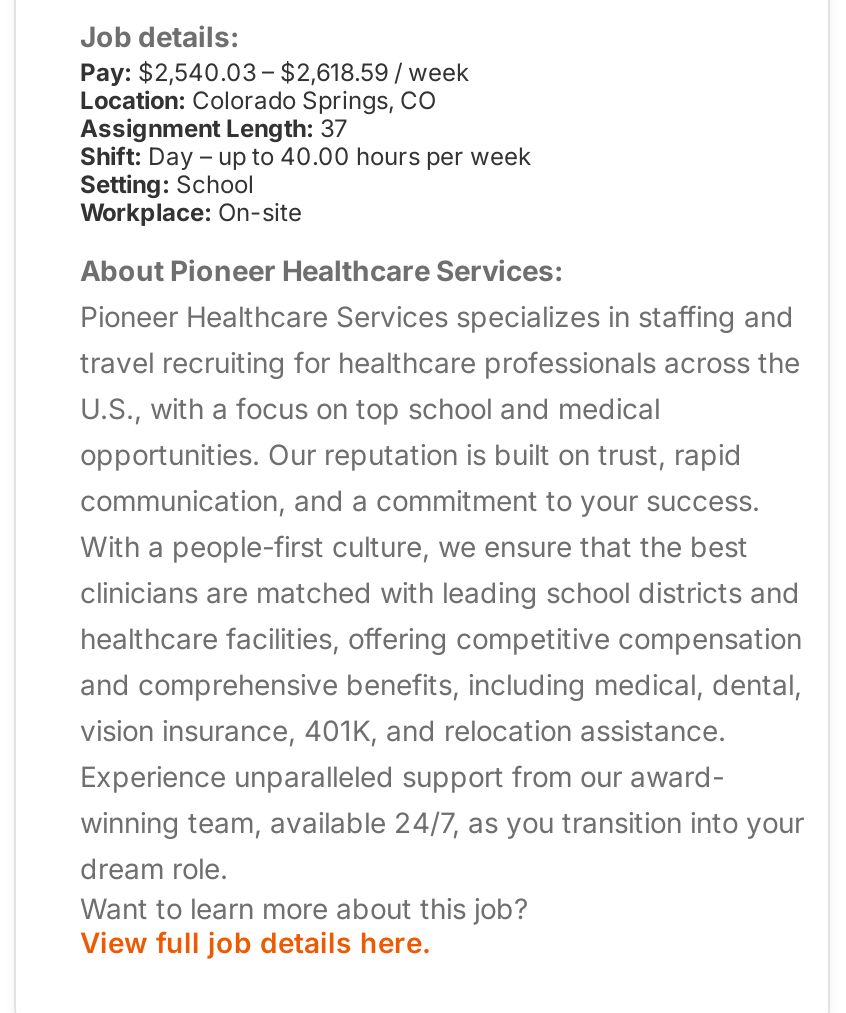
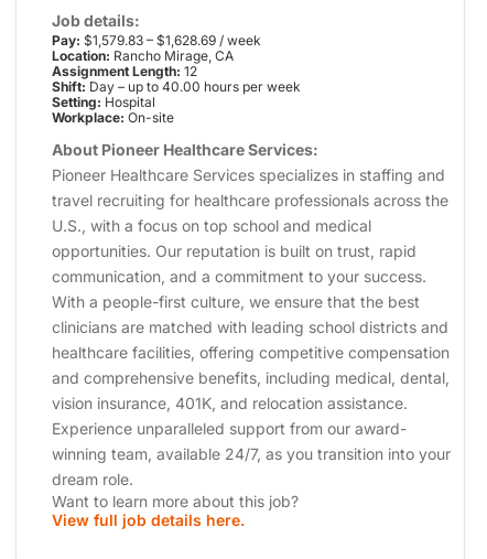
- Pay: $2,540.03 – $2,618.59 / week
+ Pay: $1,579.83 – $1,628.69 / week

- Location: Colorado Springs, CO
+ Location: Rancho Mirage, CA

- Assignment Length: 37
+ Assignment Length: 12

- Setting: School
+ Setting: Hospital
